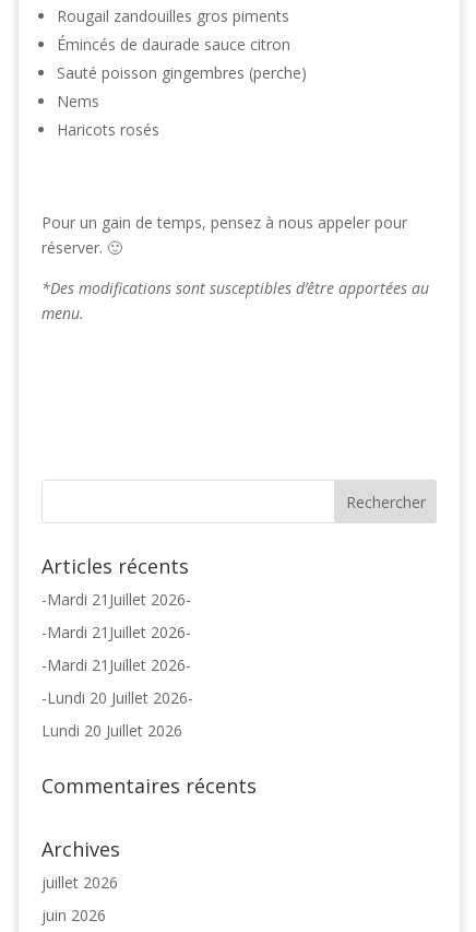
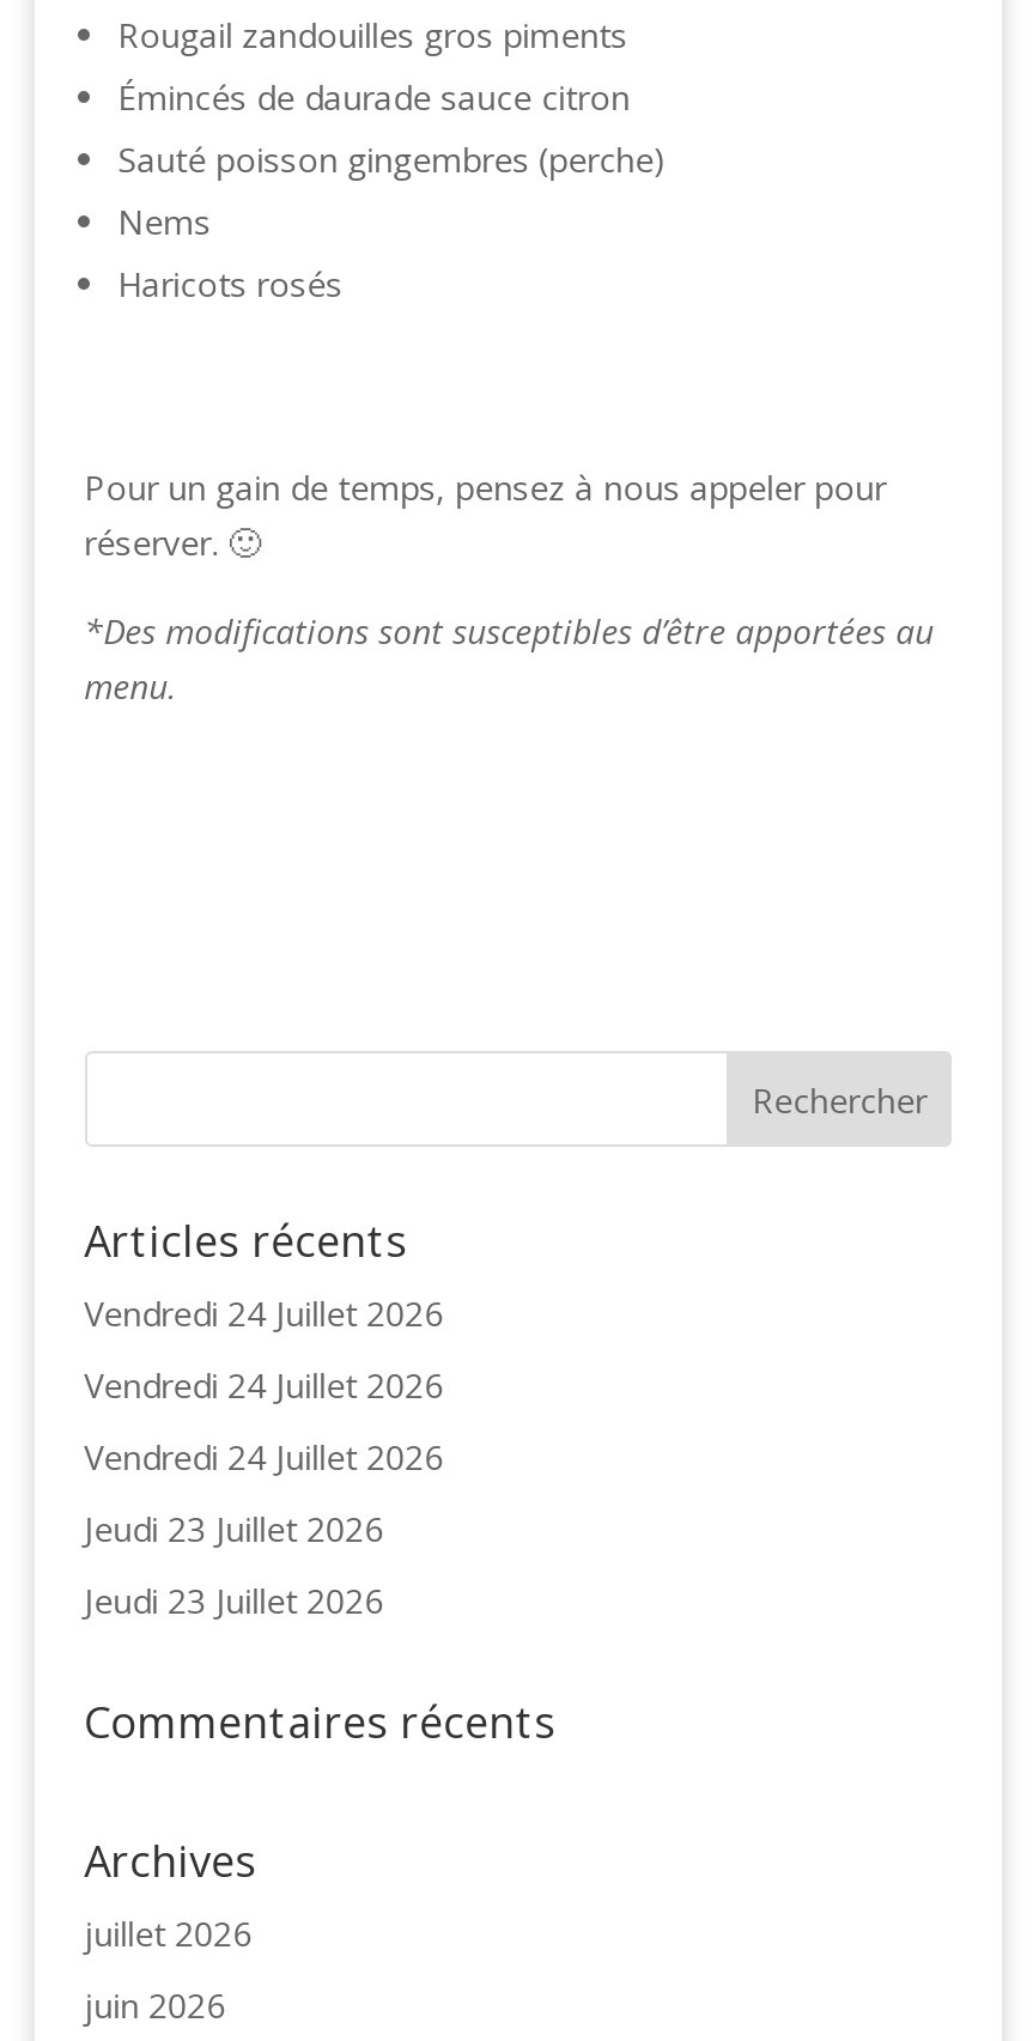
- -Mardi 21Juillet 2026-
+ Vendredi 24 Juillet 2026

- -Mardi 21Juillet 2026-
+ Vendredi 24 Juillet 2026

- -Mardi 21Juillet 2026-
+ Vendredi 24 Juillet 2026

- -Lundi 20 Juillet 2026-
+ Jeudi 23 Juillet 2026

- Lundi 20 Juillet 2026
+ Jeudi 23 Juillet 2026
